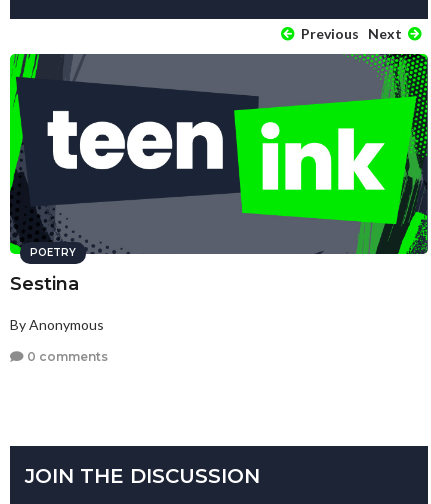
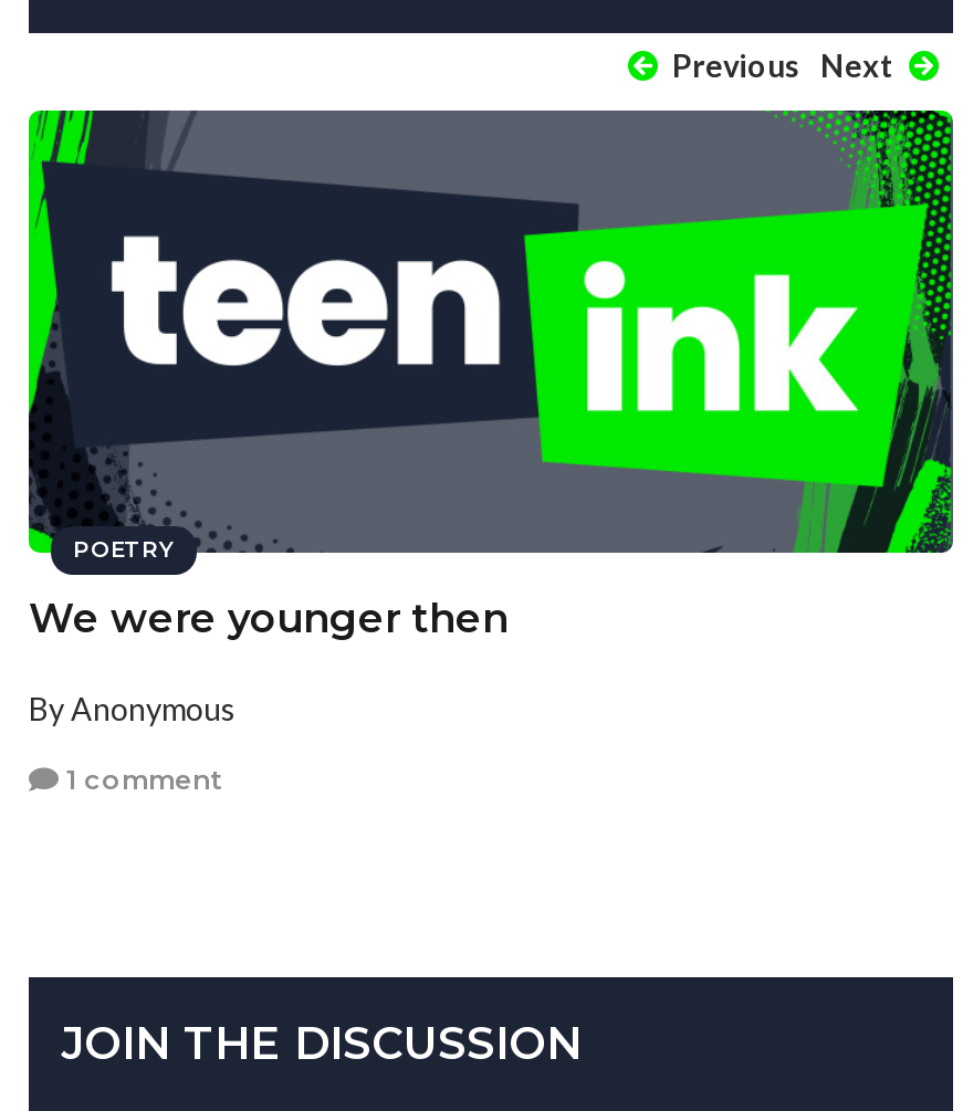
- Sestina
+ We were younger then

- 0 comments
+ 1 comment
